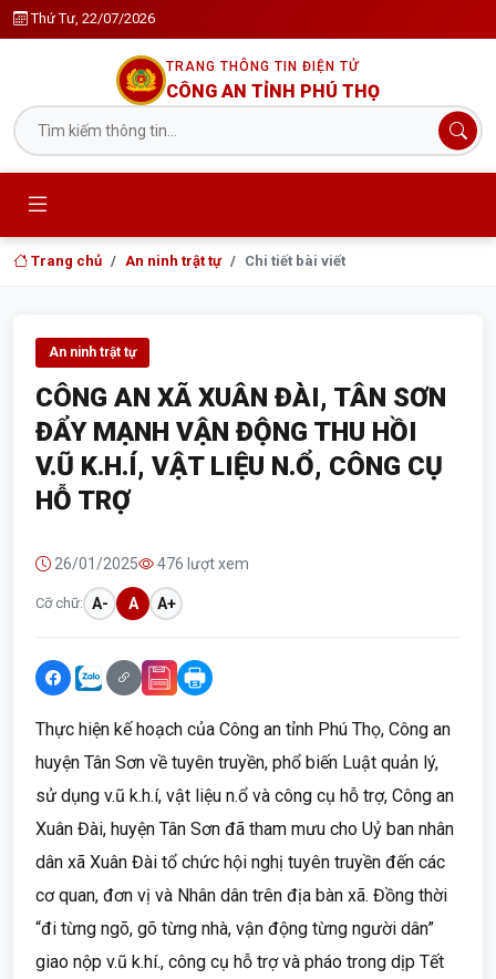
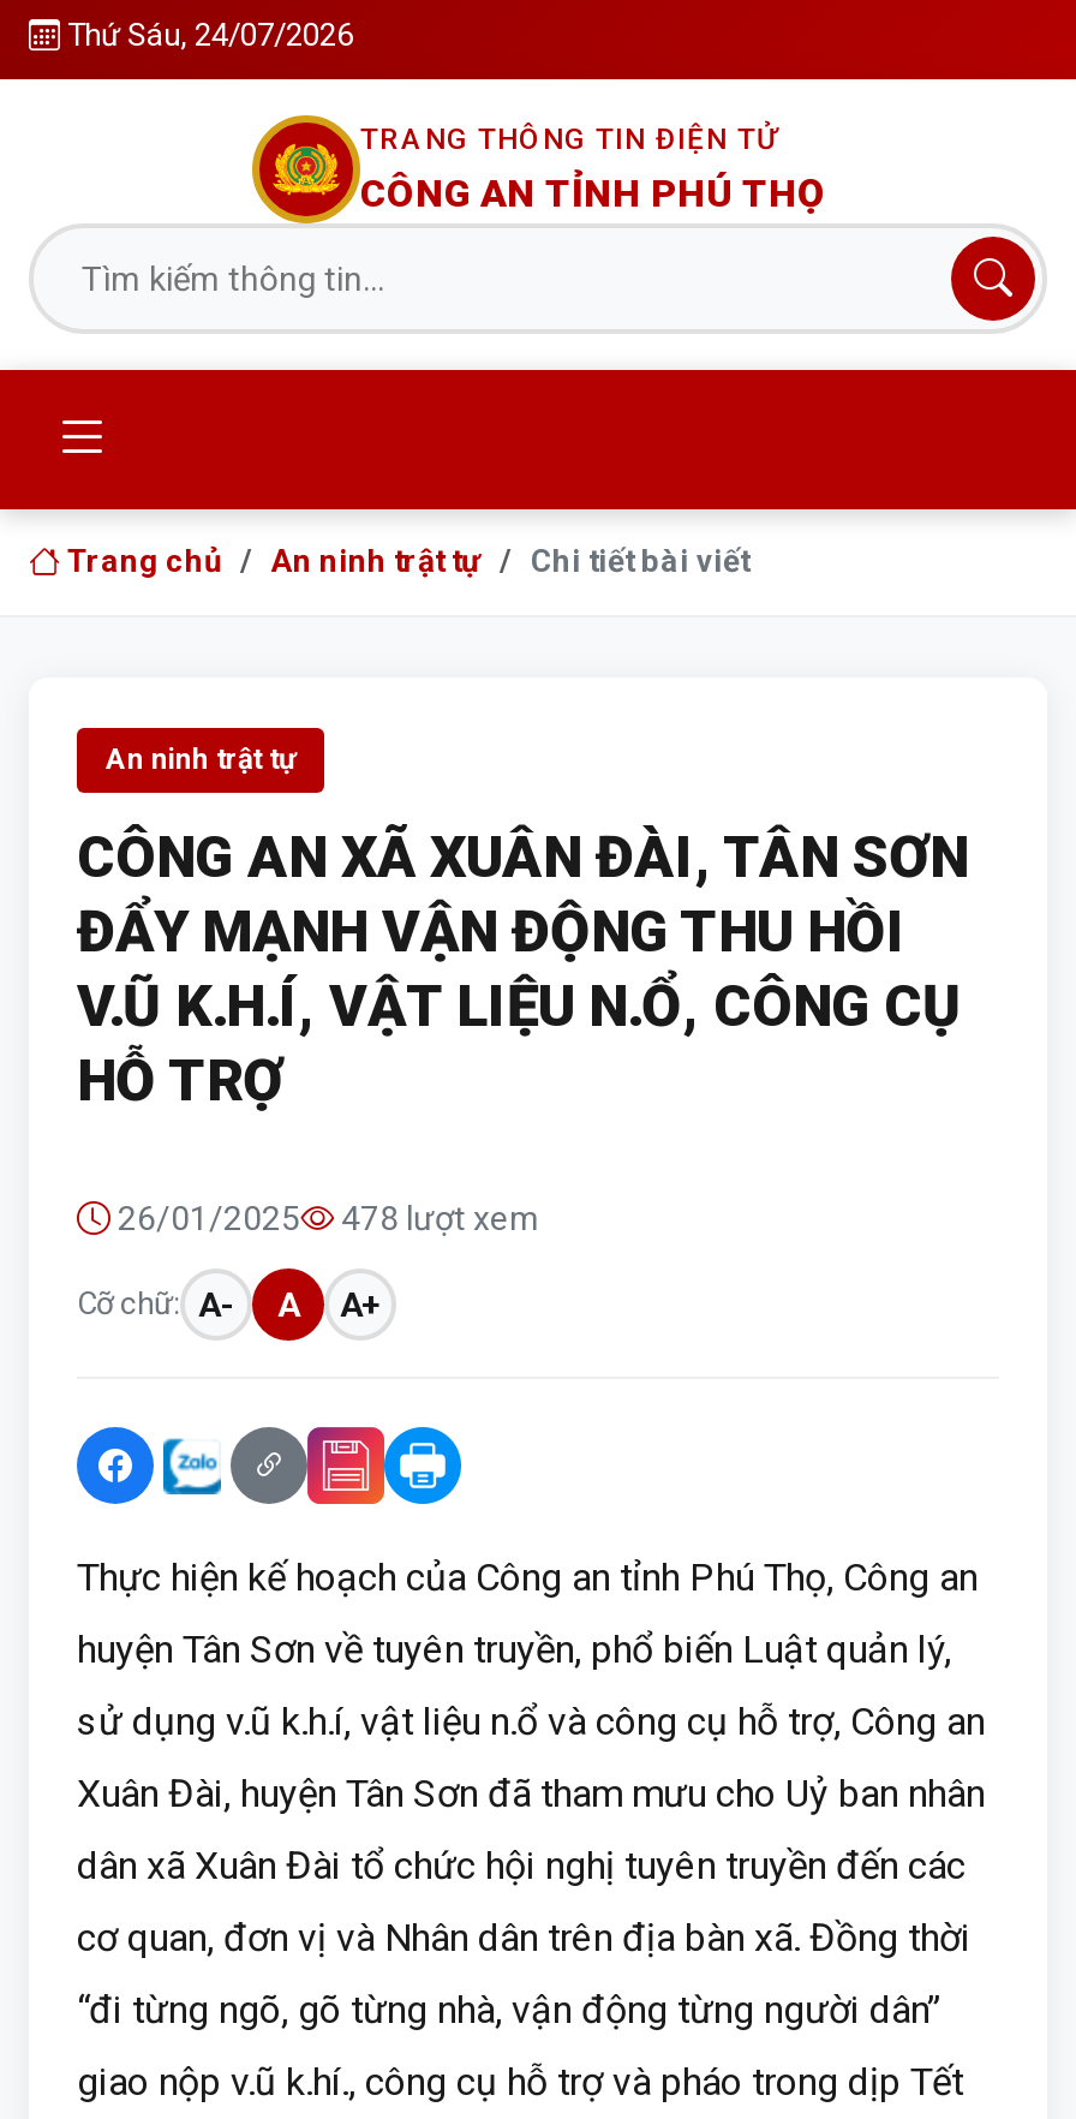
- Thứ Tư, 22/07/2026
+ Thứ Sáu, 24/07/2026

- 26/01/2025 476 lượt xem
+ 26/01/2025 478 lượt xem
